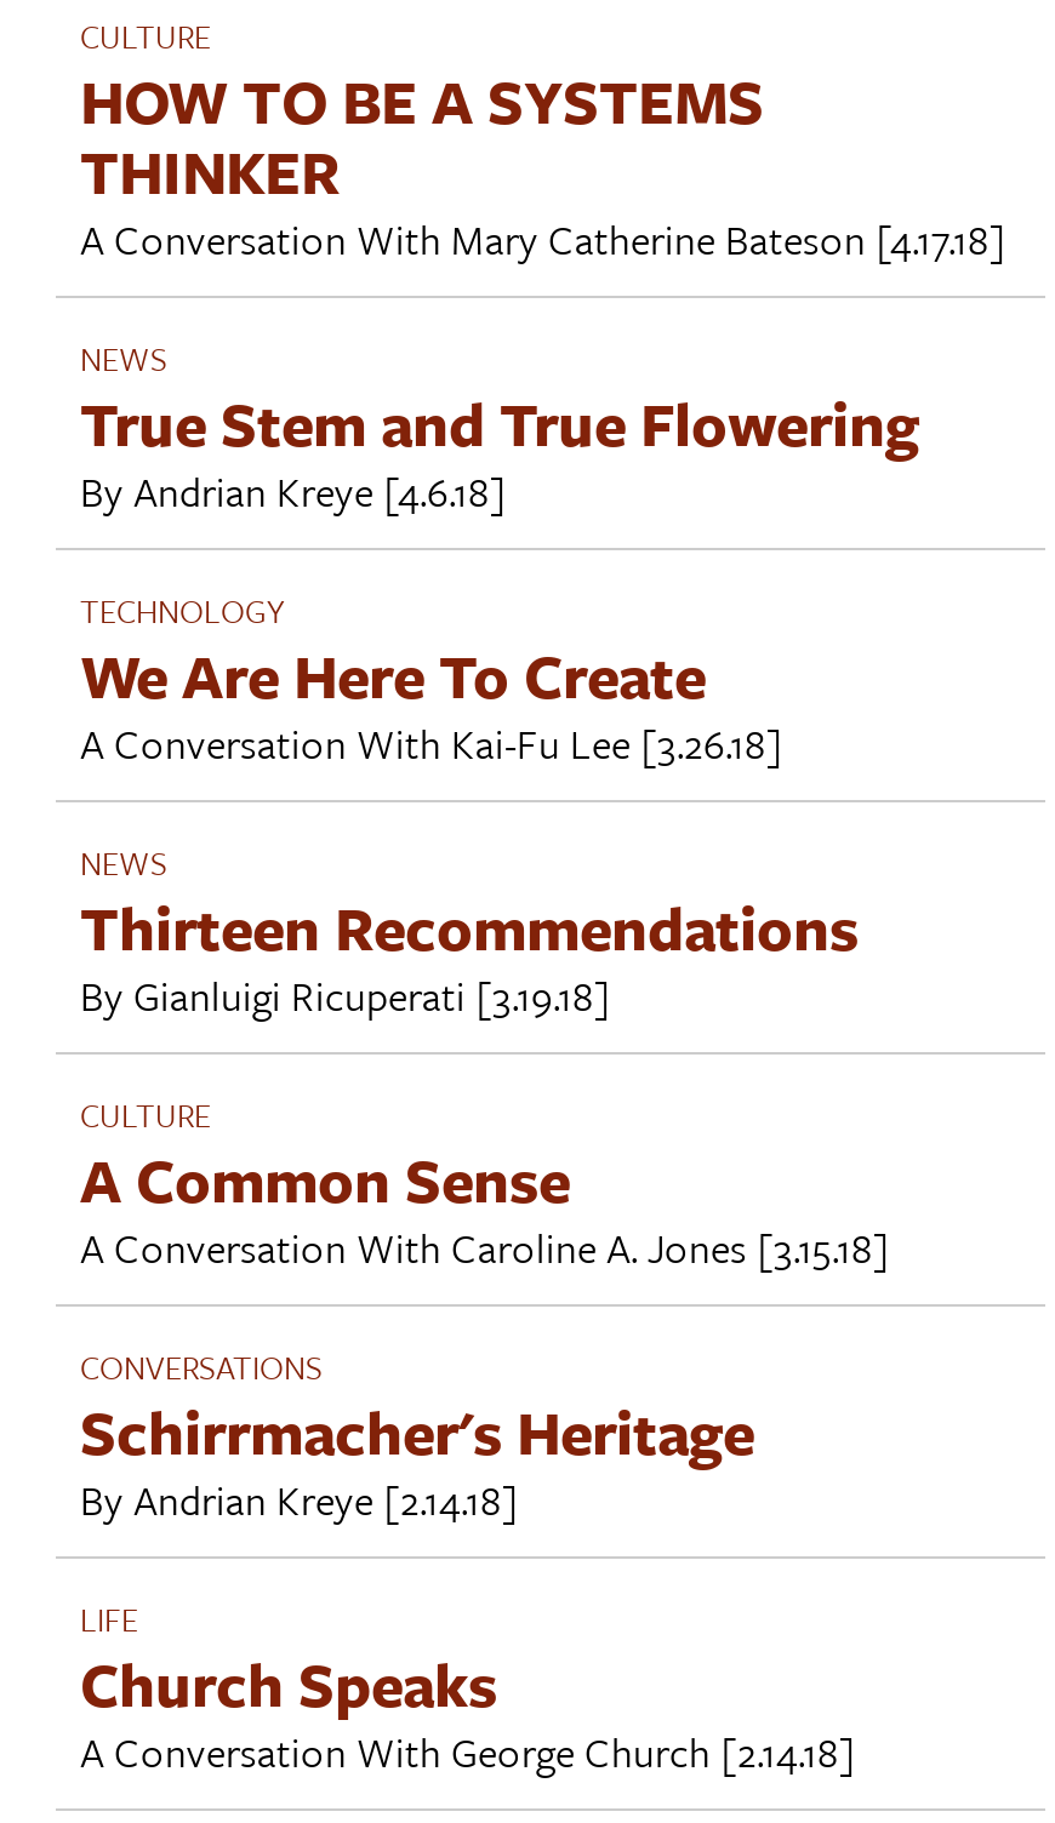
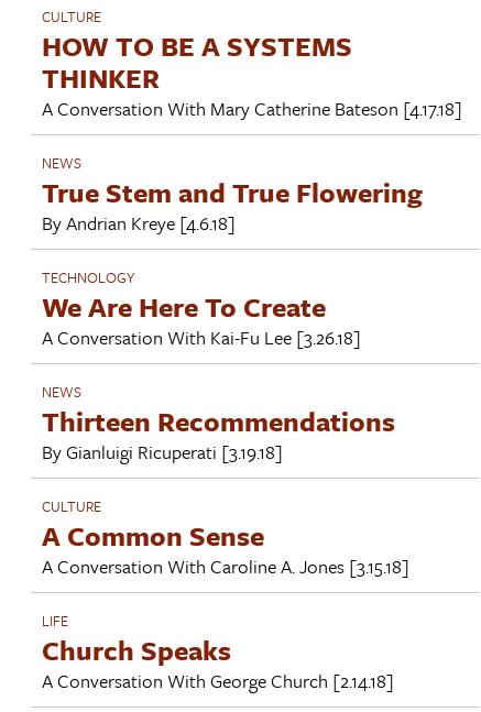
- CONVERSATIONS
- Schirrmacher's Heritage
- By Andrian Kreye [2.14.18]
